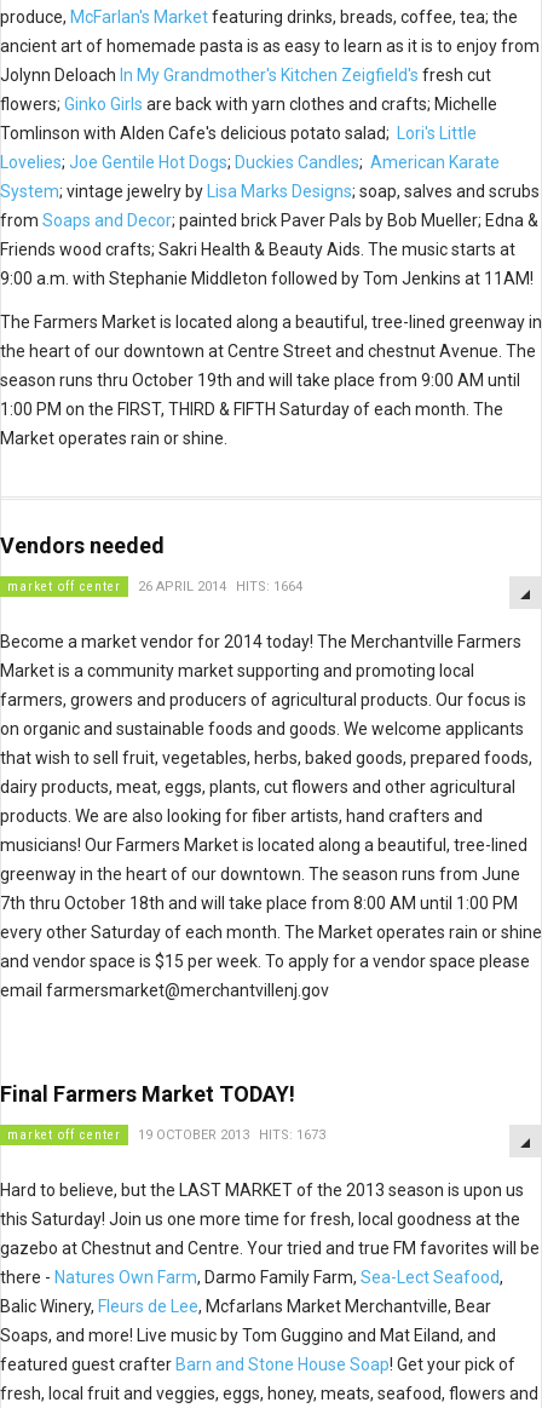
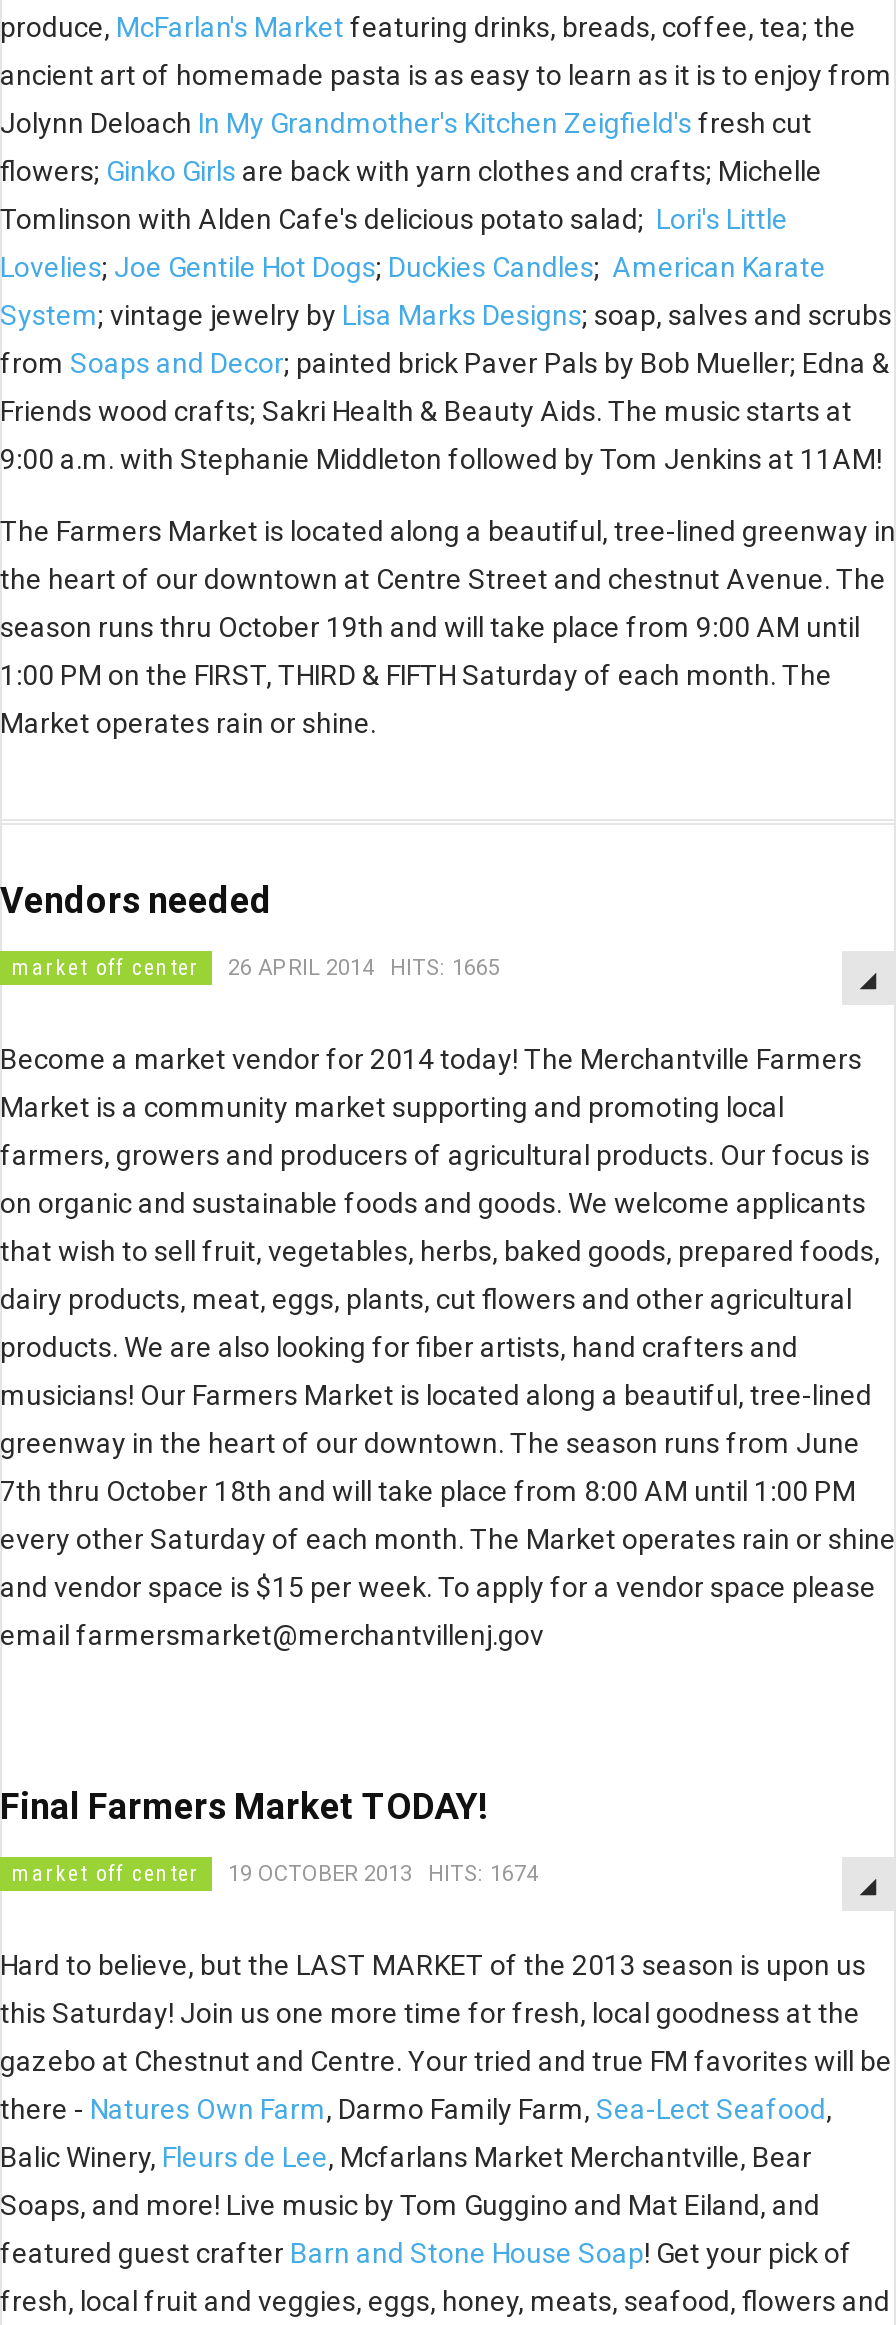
- market off center 26 APRIL 2014 HITS: 1664
+ market off center 26 APRIL 2014 HITS: 1665

- market off center 19 OCTOBER 2013 HITS: 1673
+ market off center 19 OCTOBER 2013 HITS: 1674
